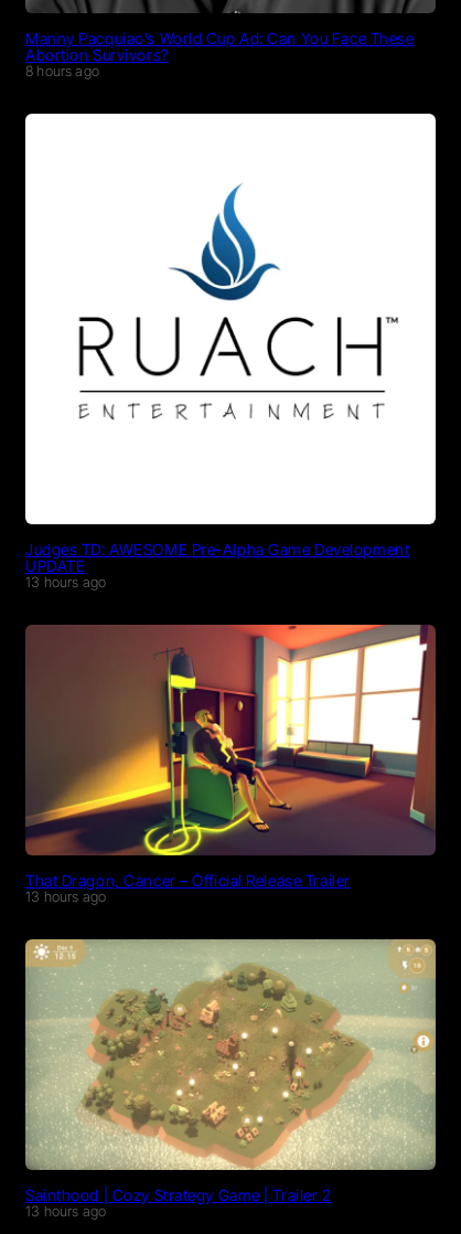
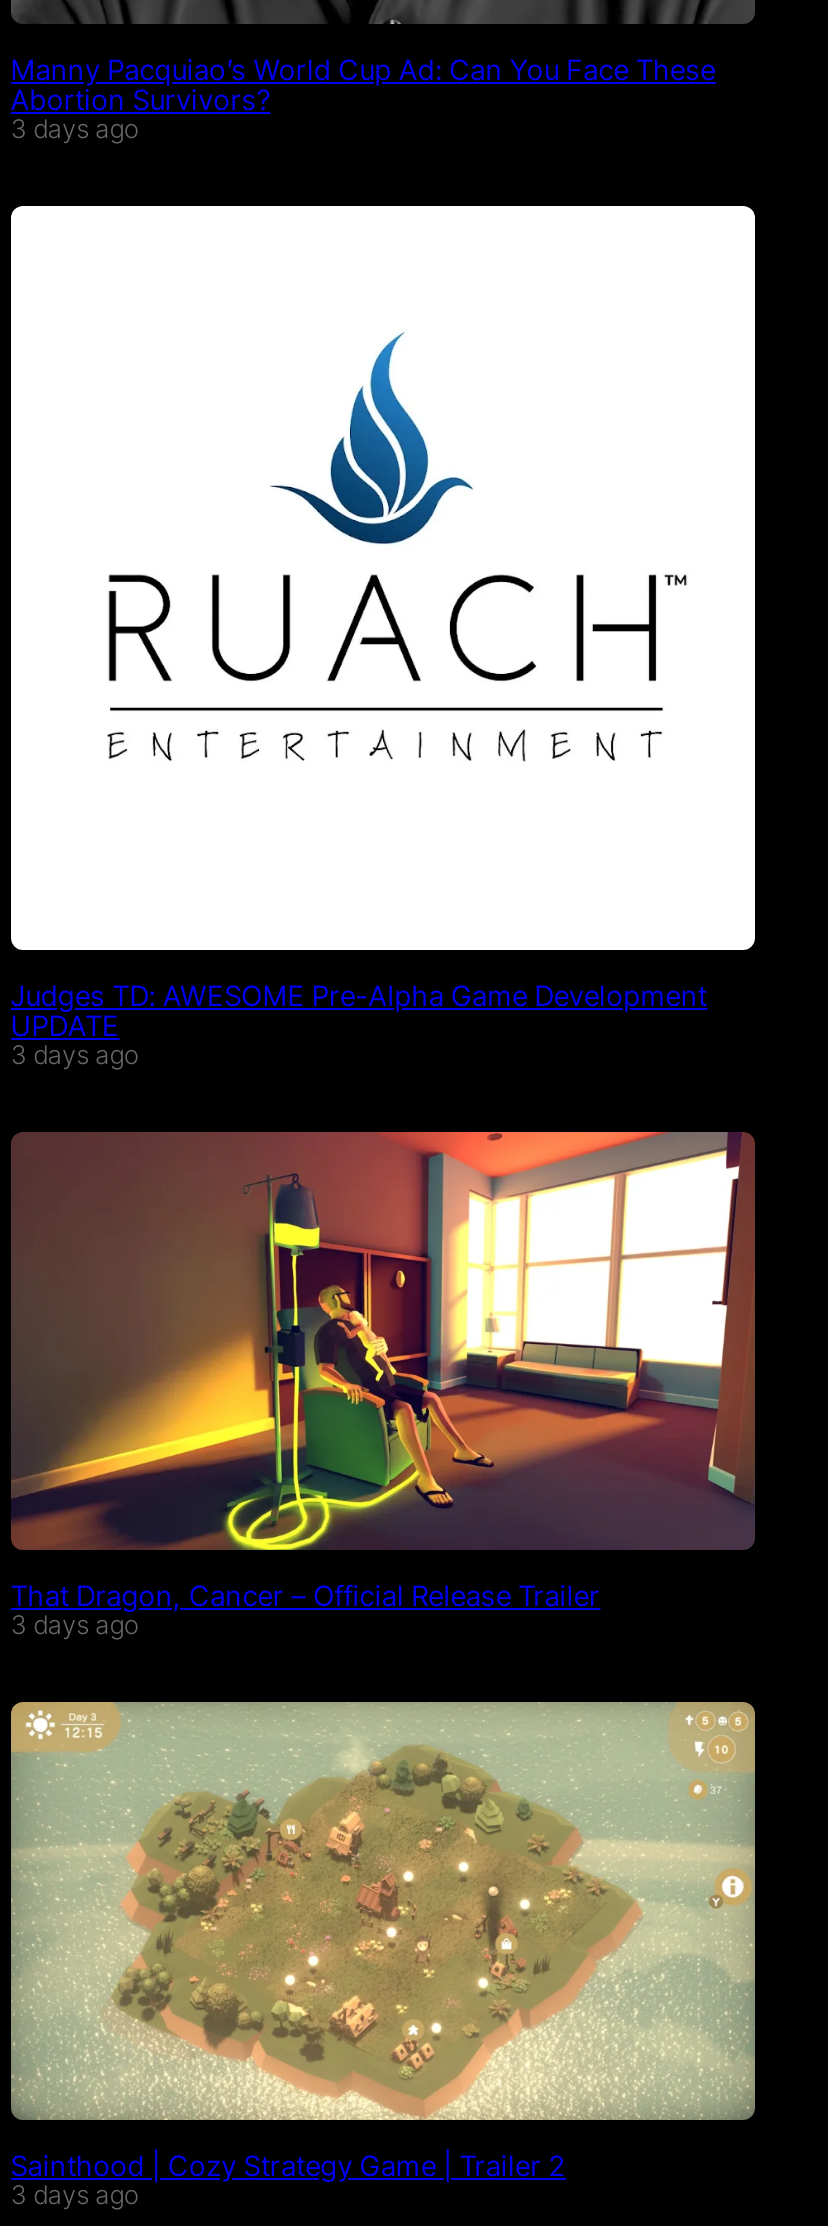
- 8 hours ago
+ 3 days ago

- 13 hours ago
+ 3 days ago

- 13 hours ago
+ 3 days ago

- 13 hours ago
+ 3 days ago
